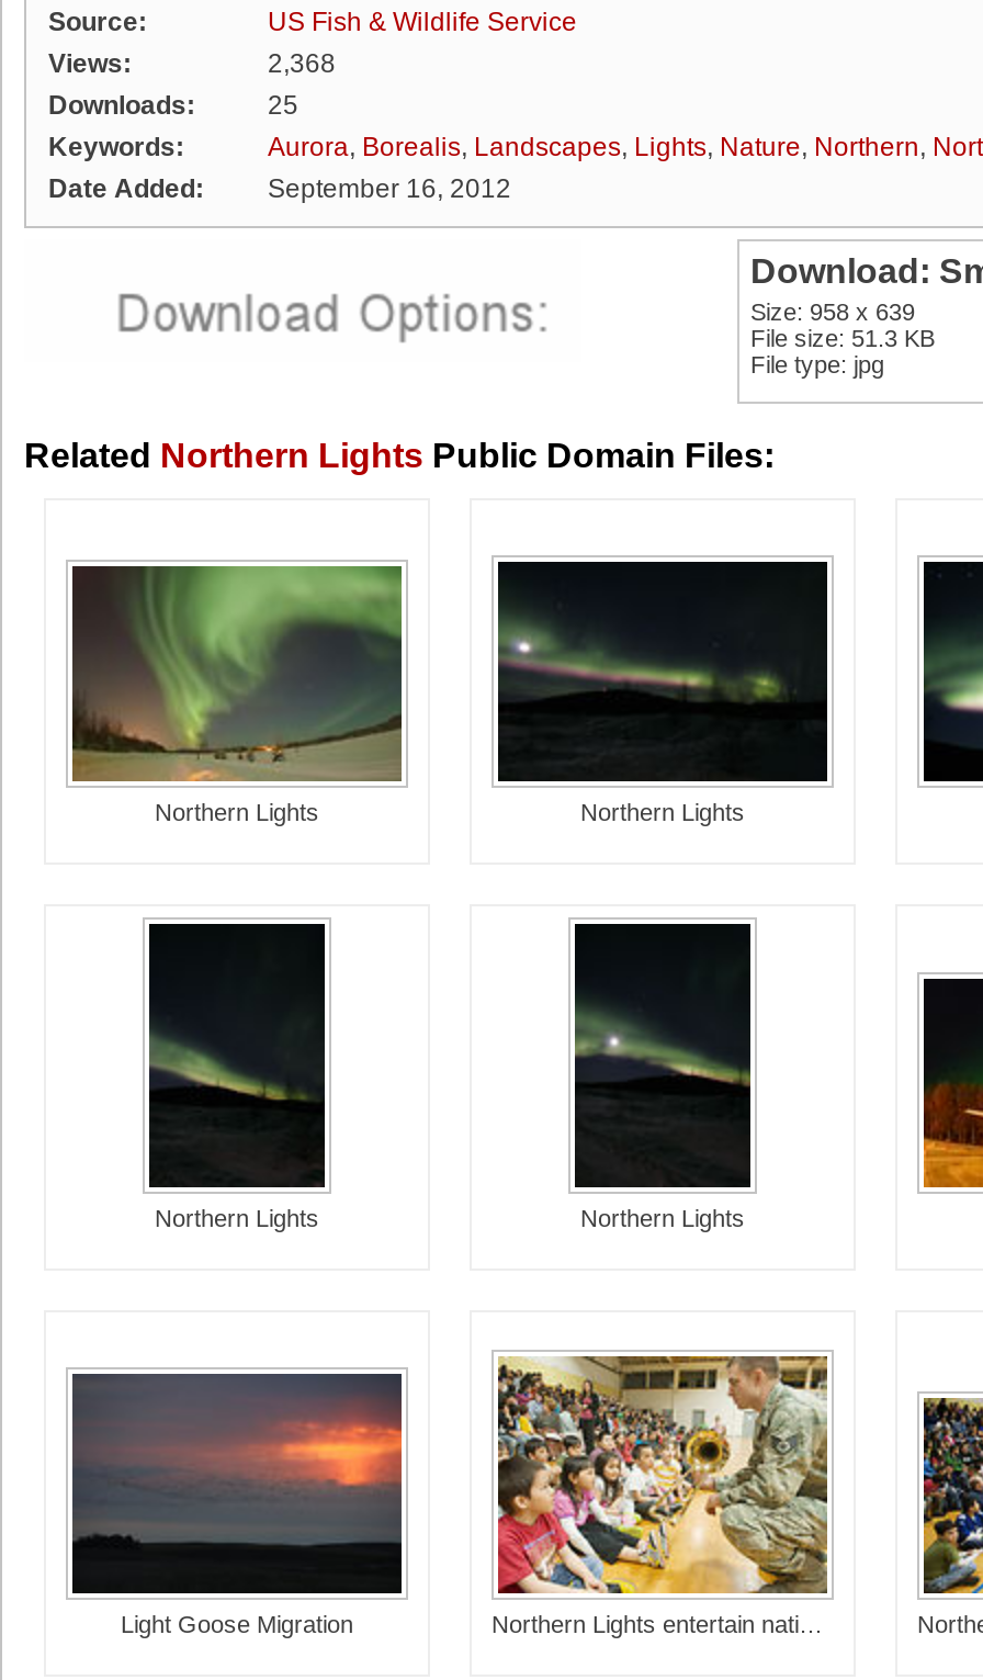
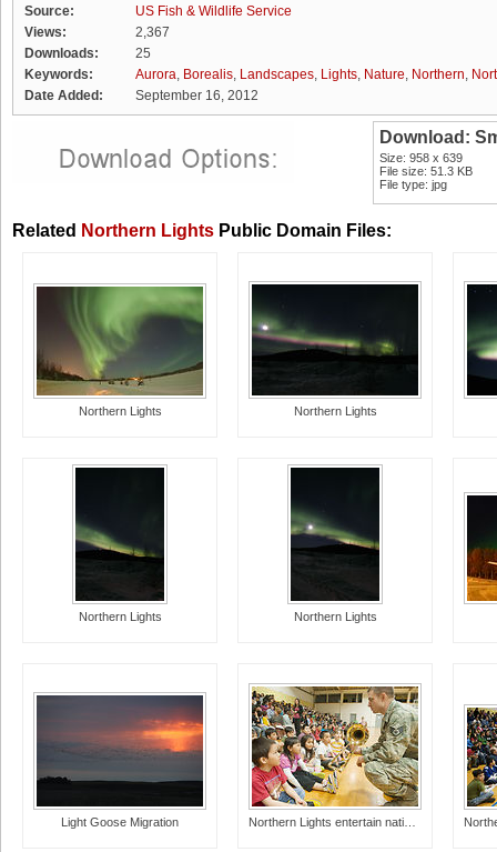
- 2,368
+ 2,367
